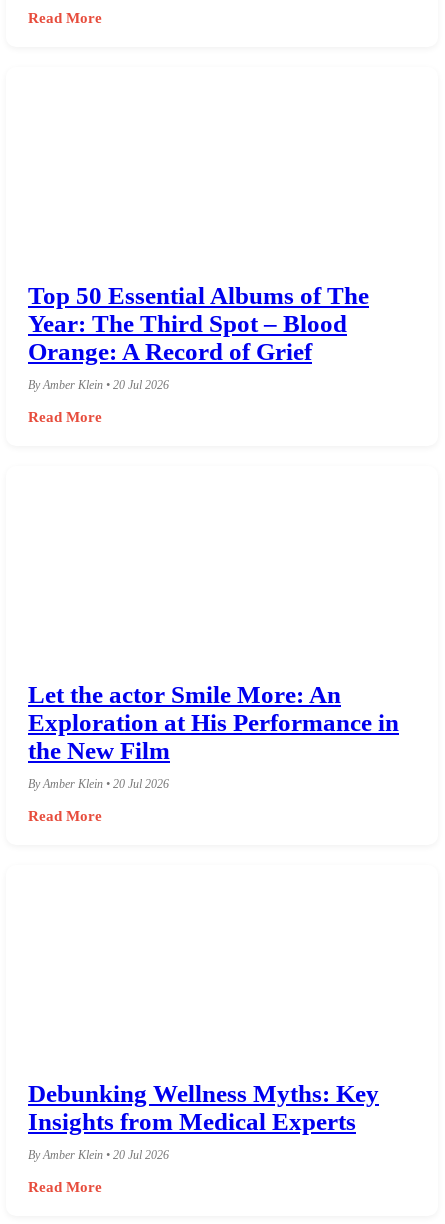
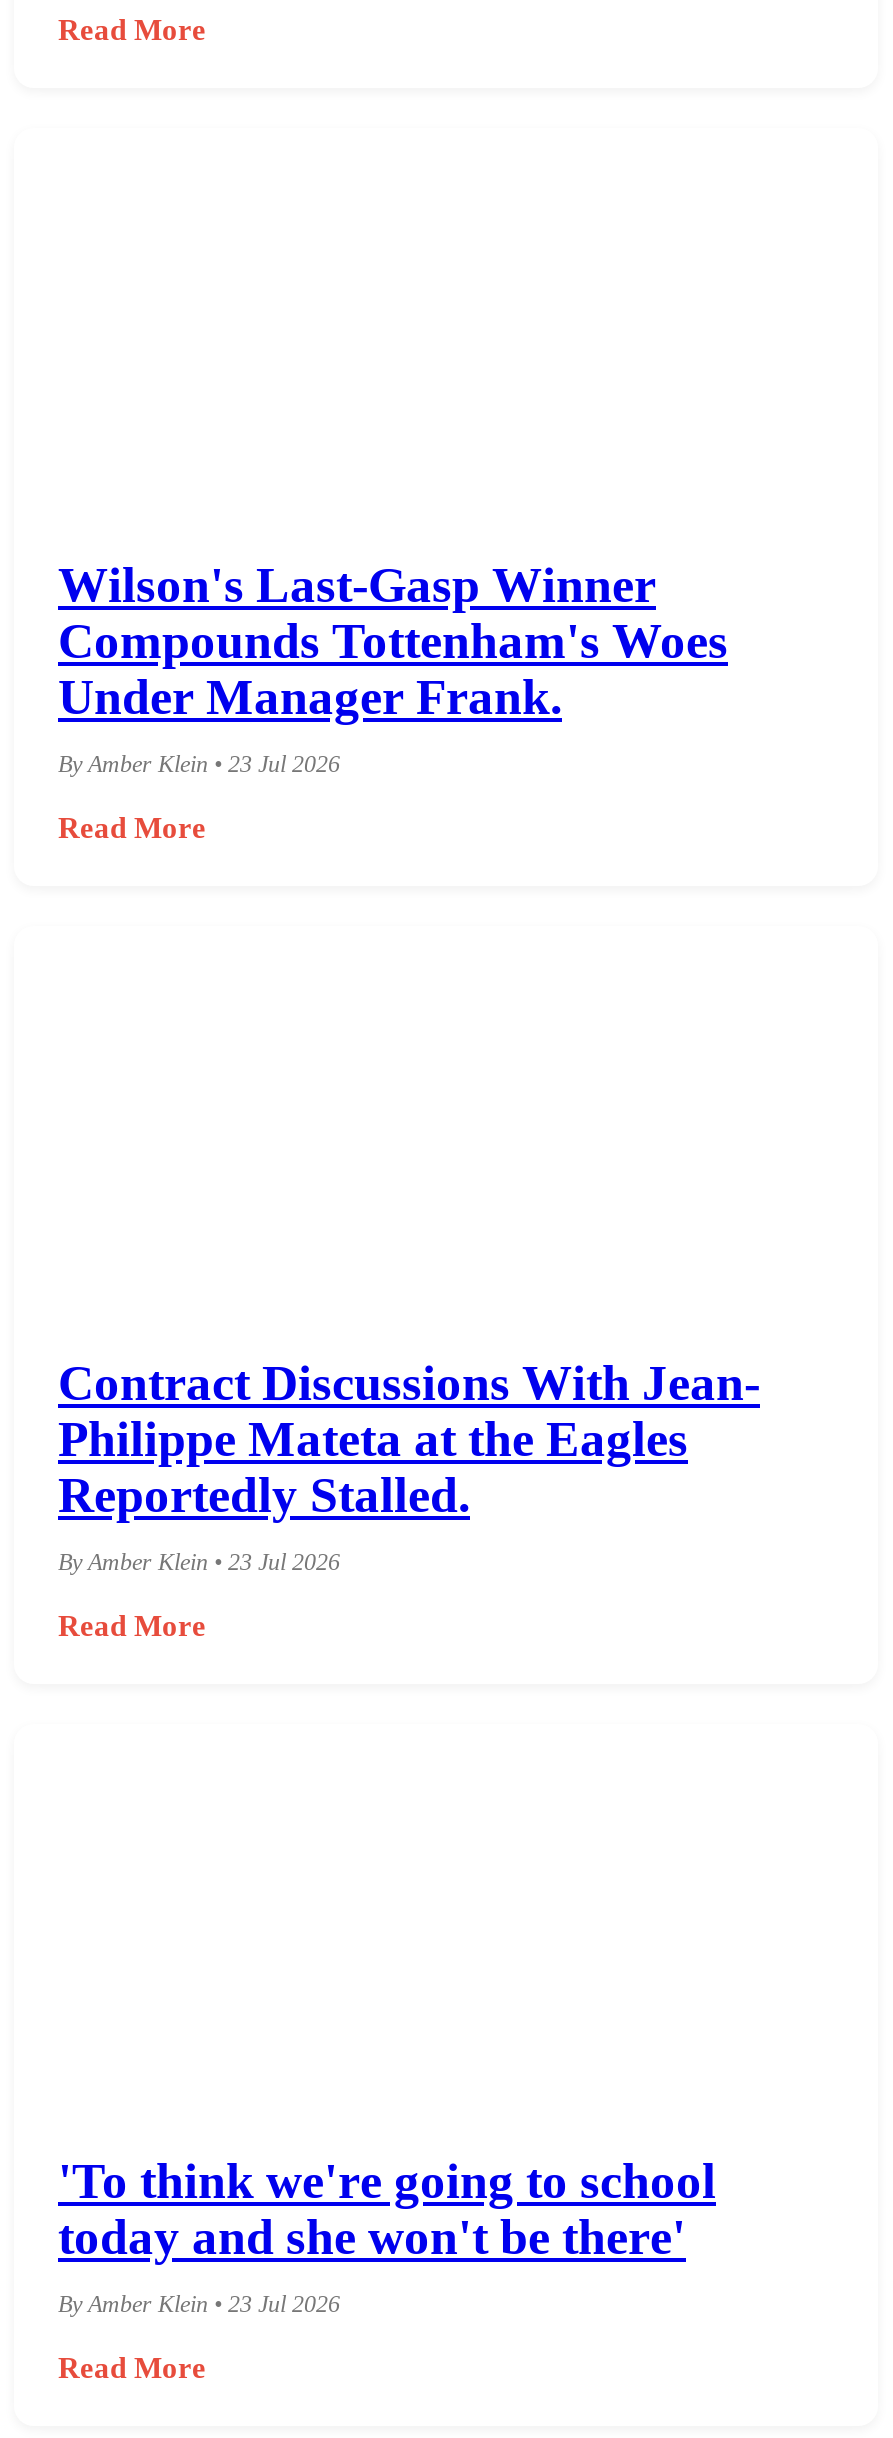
- Top 50 Essential Albums of The
- Year: The Third Spot – Blood
- Orange: A Record of Grief
+ Wilson's Last-Gasp Winner
+ Compounds Tottenham's Woes
+ Under Manager Frank.

- By Amber Klein • 20 Jul 2026
+ By Amber Klein • 23 Jul 2026

- Let the actor Smile More: An
- Exploration at His Performance in
- the New Film
+ Contract Discussions With Jean-
+ Philippe Mateta at the Eagles
+ Reportedly Stalled.

- By Amber Klein • 20 Jul 2026
+ By Amber Klein • 23 Jul 2026

- Debunking Wellness Myths: Key
- Insights from Medical Experts
+ 'To think we're going to school
+ today and she won't be there'

- By Amber Klein • 20 Jul 2026
+ By Amber Klein • 23 Jul 2026
